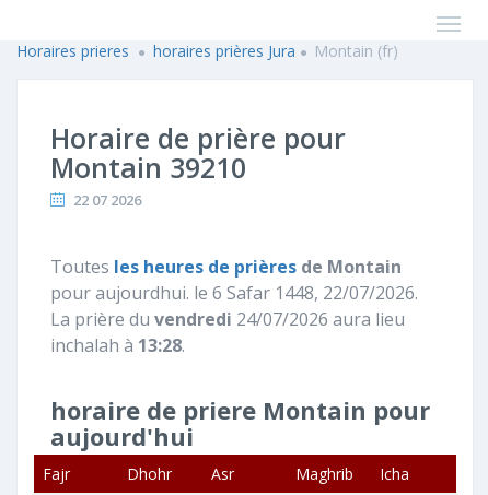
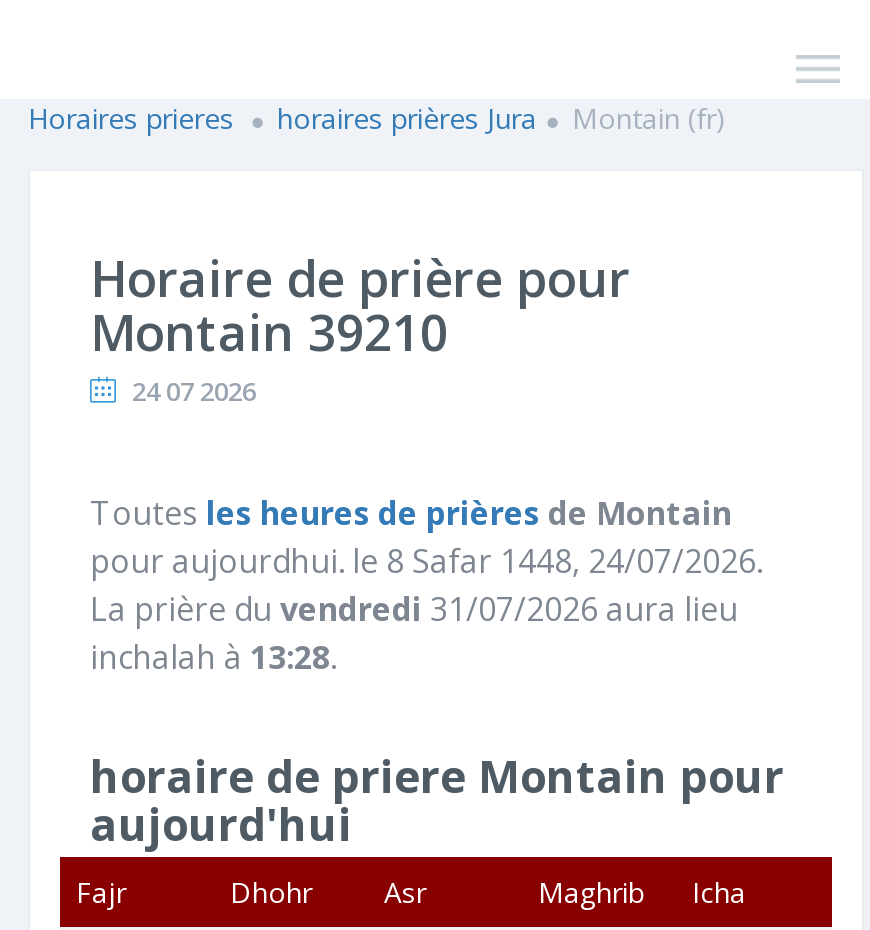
- 22 07 2026
+ 24 07 2026

- pour aujourdhui. le 6 Safar 1448, 22/07/2026.
+ pour aujourdhui. le 8 Safar 1448, 24/07/2026.

- La prière du vendredi 24/07/2026 aura lieu
+ La prière du vendredi 31/07/2026 aura lieu
